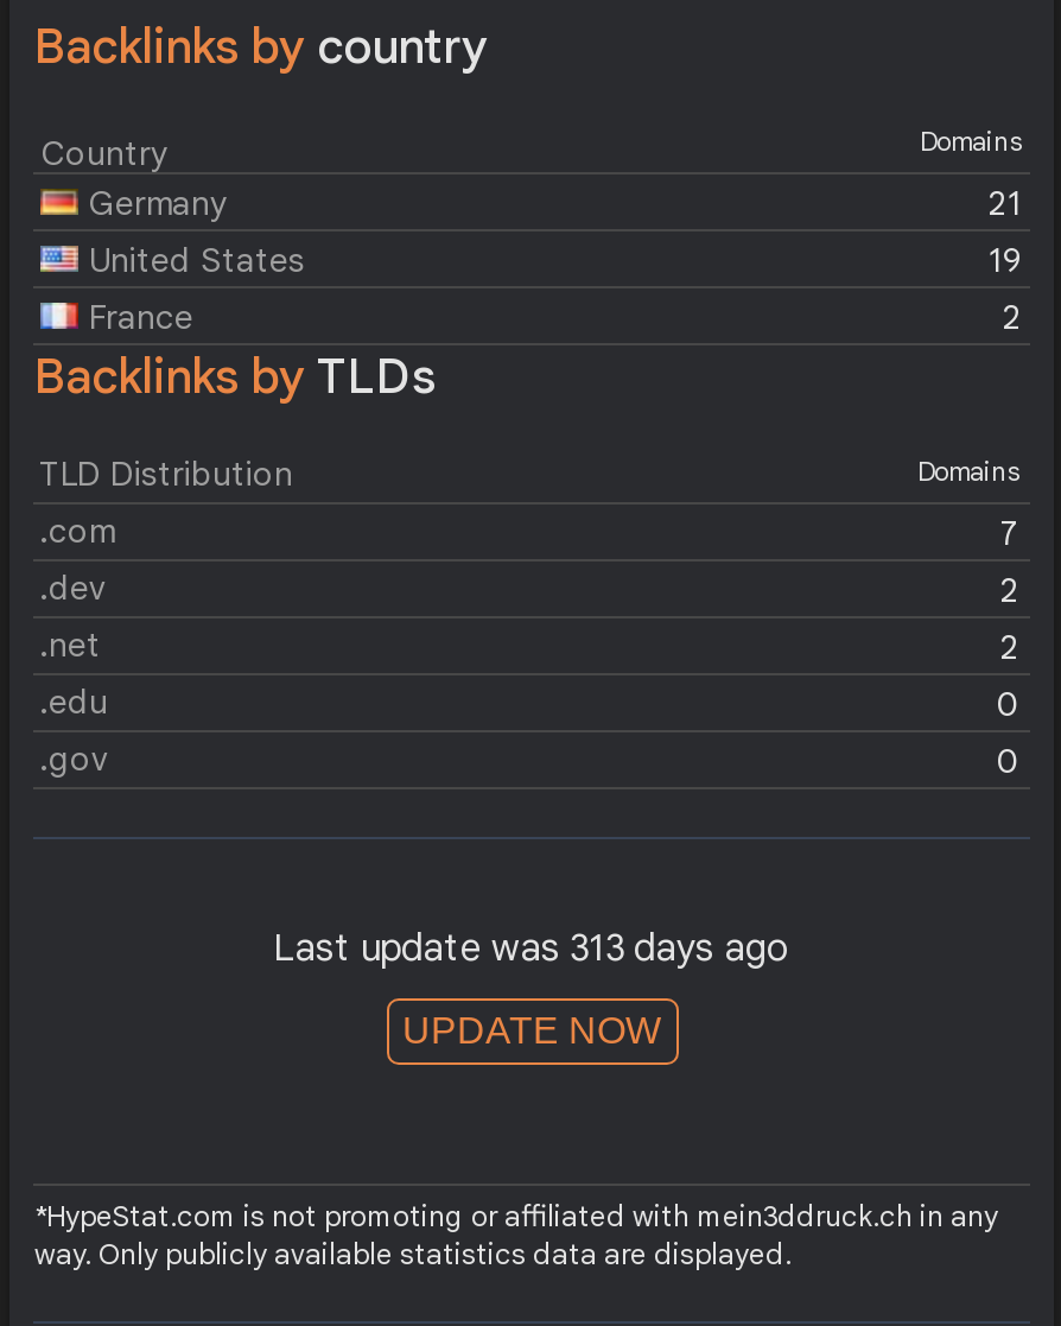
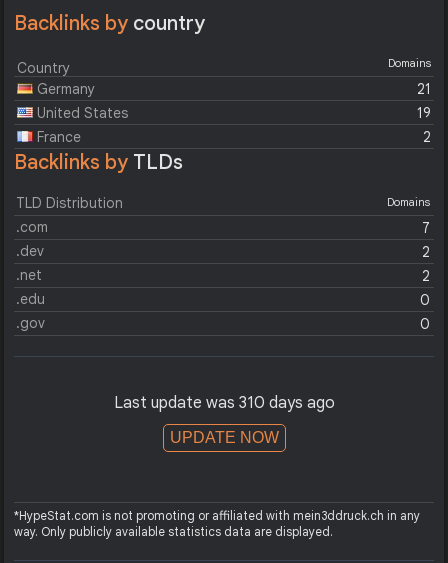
- Last update was 313 days ago
+ Last update was 310 days ago
